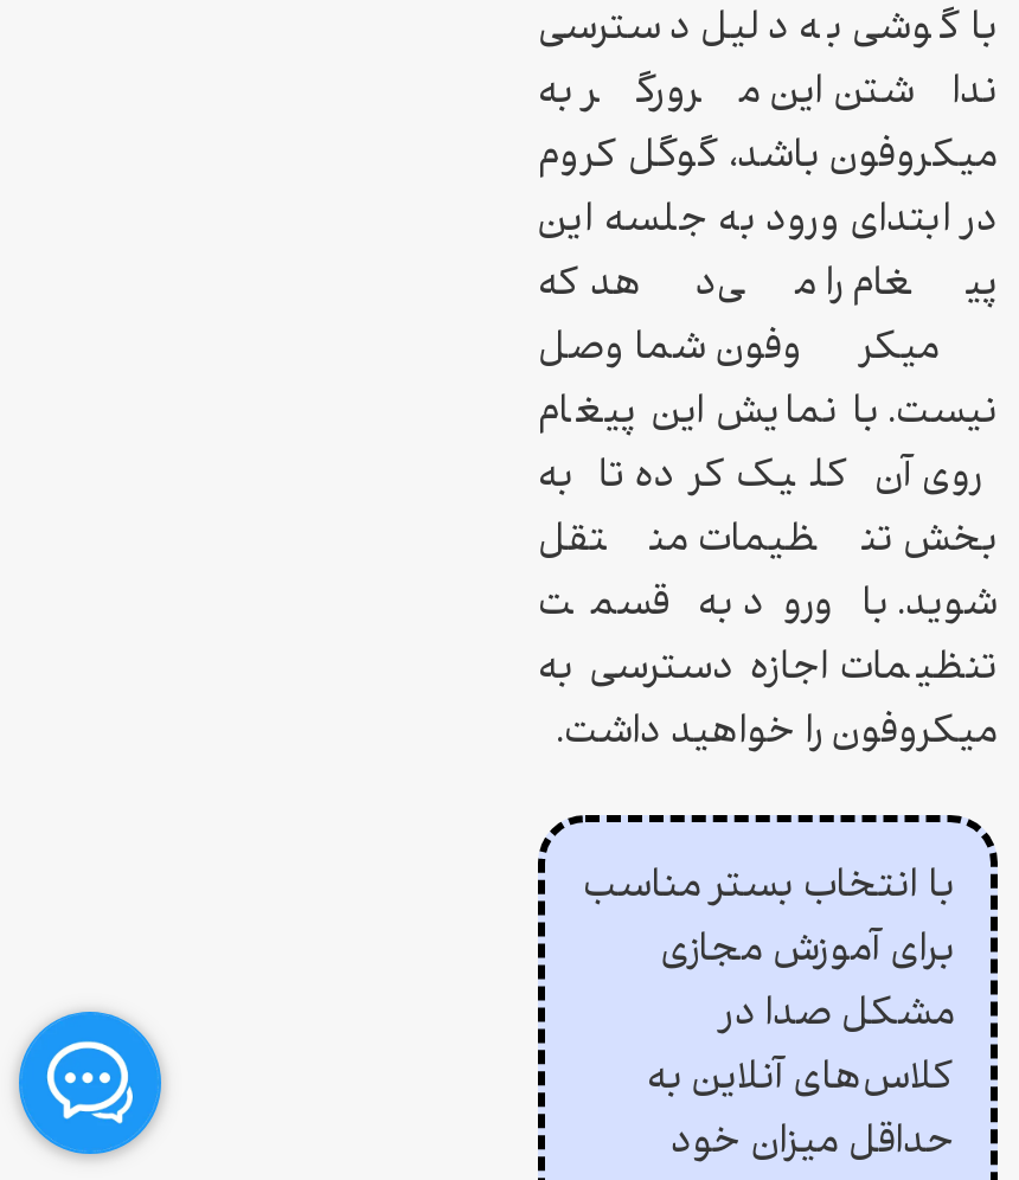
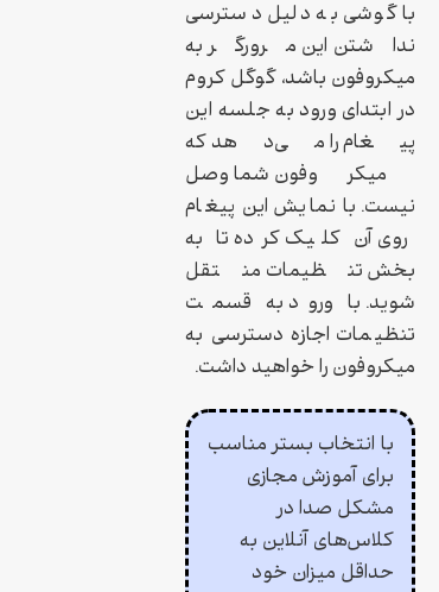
- [image]
